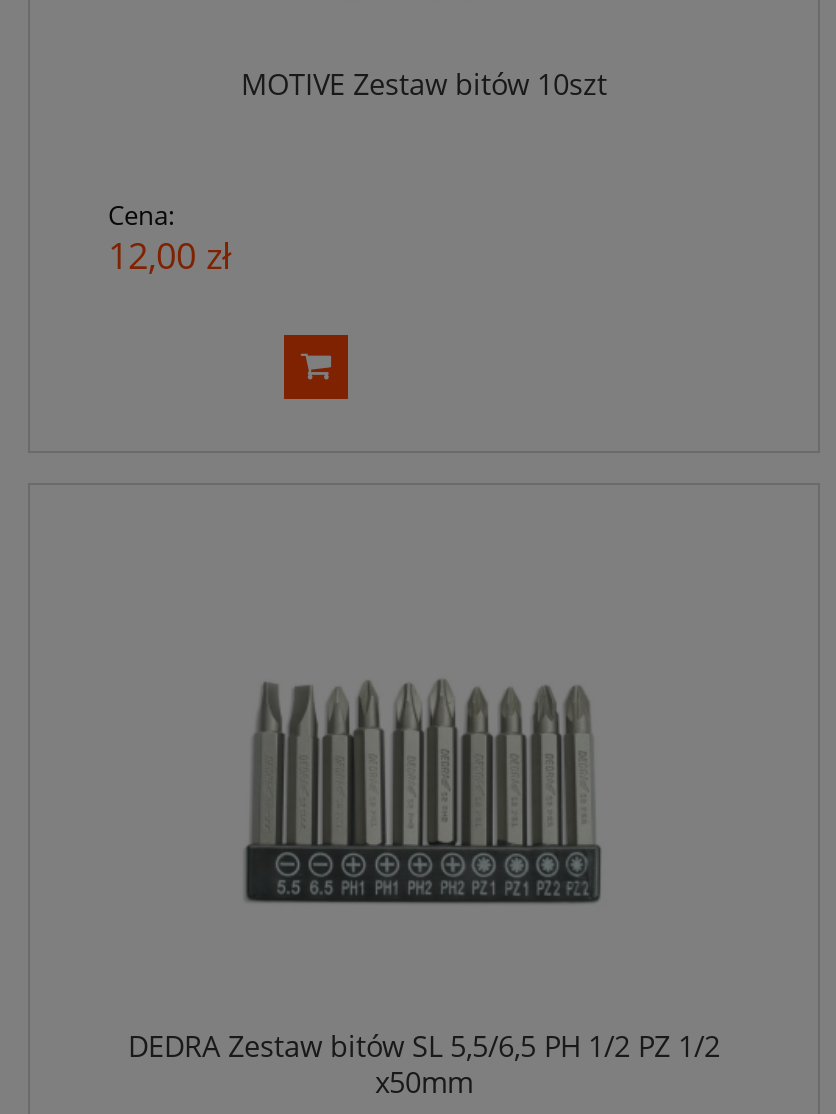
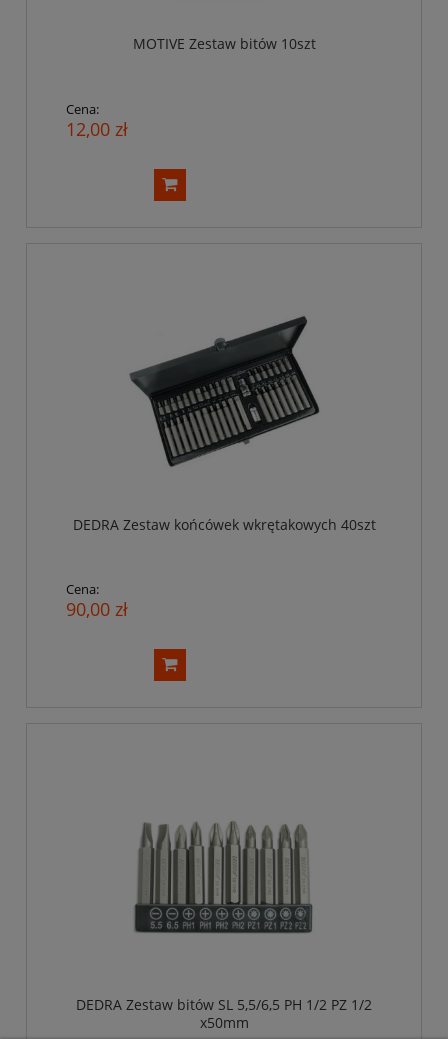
+ DEDRA Zestaw końcówek wkrętakowych 40szt
+ Cena:
+ 90,00 zł

+ [image]
